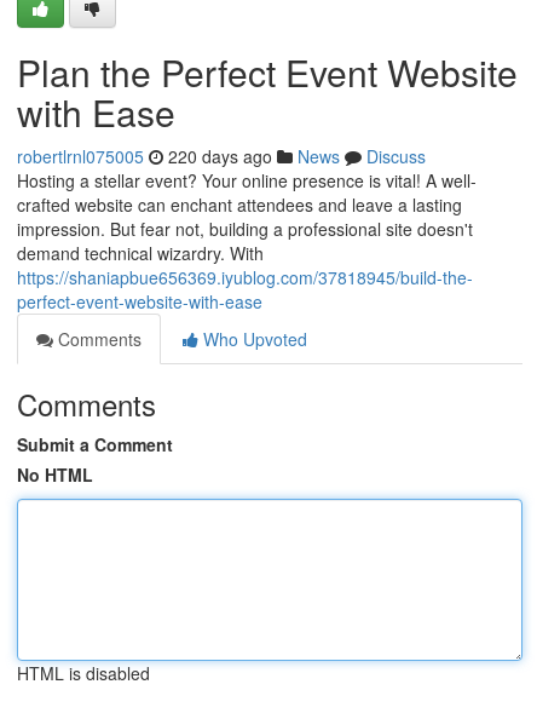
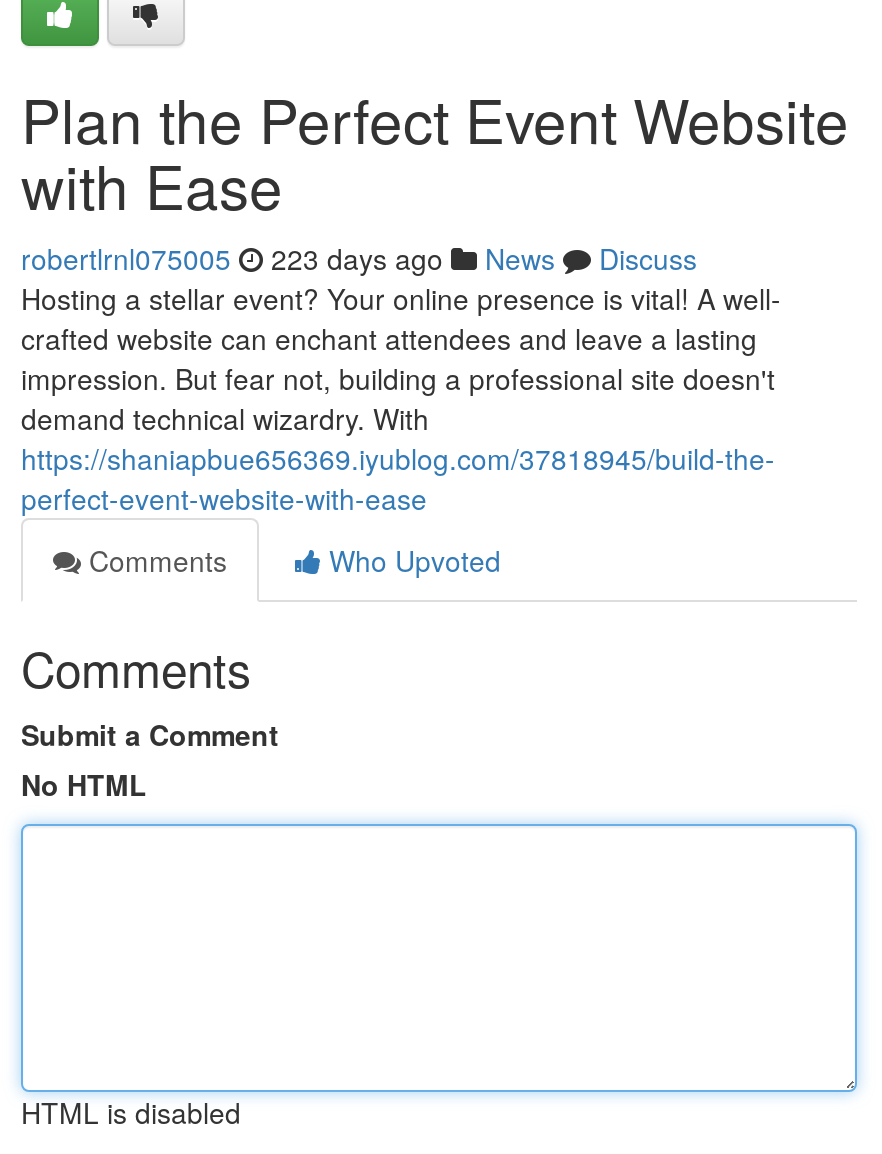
- robertlrnl075005 220 days ago News Discuss
+ robertlrnl075005 223 days ago News Discuss
